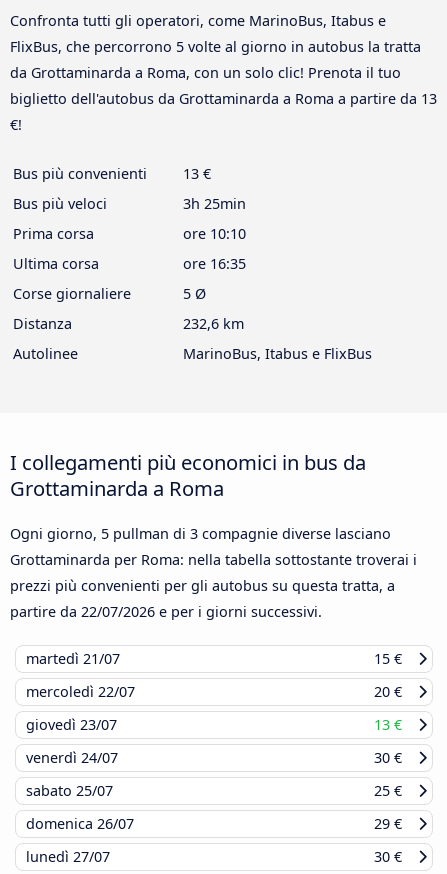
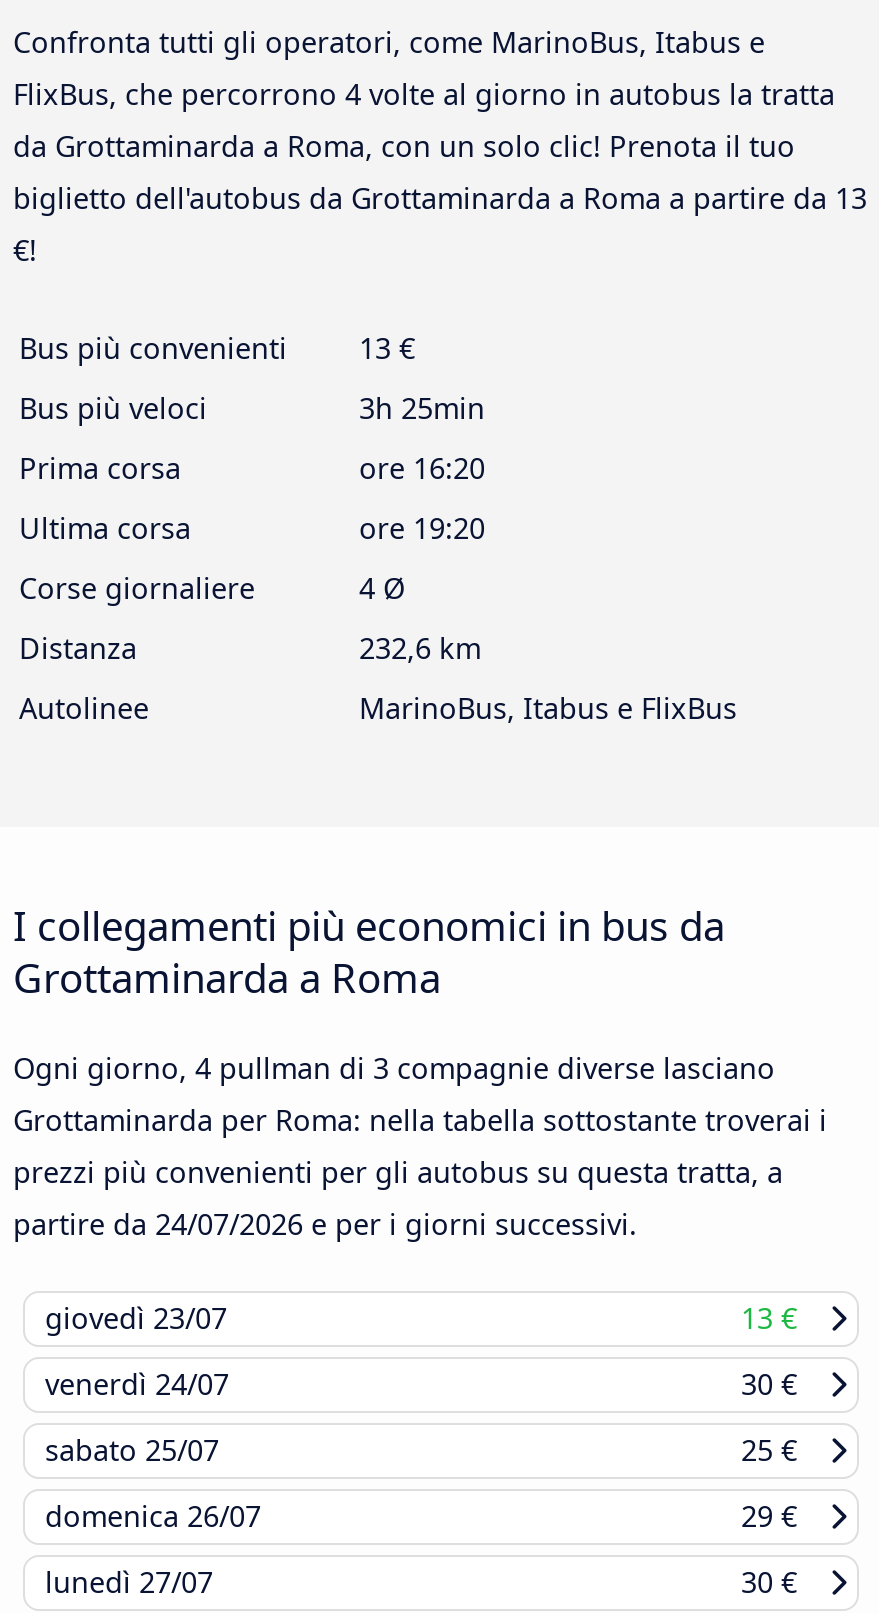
- FlixBus, che percorrono 5 volte al giorno in autobus la tratta
+ FlixBus, che percorrono 4 volte al giorno in autobus la tratta

- ore 10:10
+ ore 16:20

- ore 16:35
+ ore 19:20

- 5 Ø
+ 4 Ø

- Ogni giorno, 5 pullman di 3 compagnie diverse lasciano
+ Ogni giorno, 4 pullman di 3 compagnie diverse lasciano

- partire da 22/07/2026 e per i giorni successivi.
- martedì 21/07
- 15 €
- mercoledì 22/07
- 20 €
+ partire da 24/07/2026 e per i giorni successivi.
